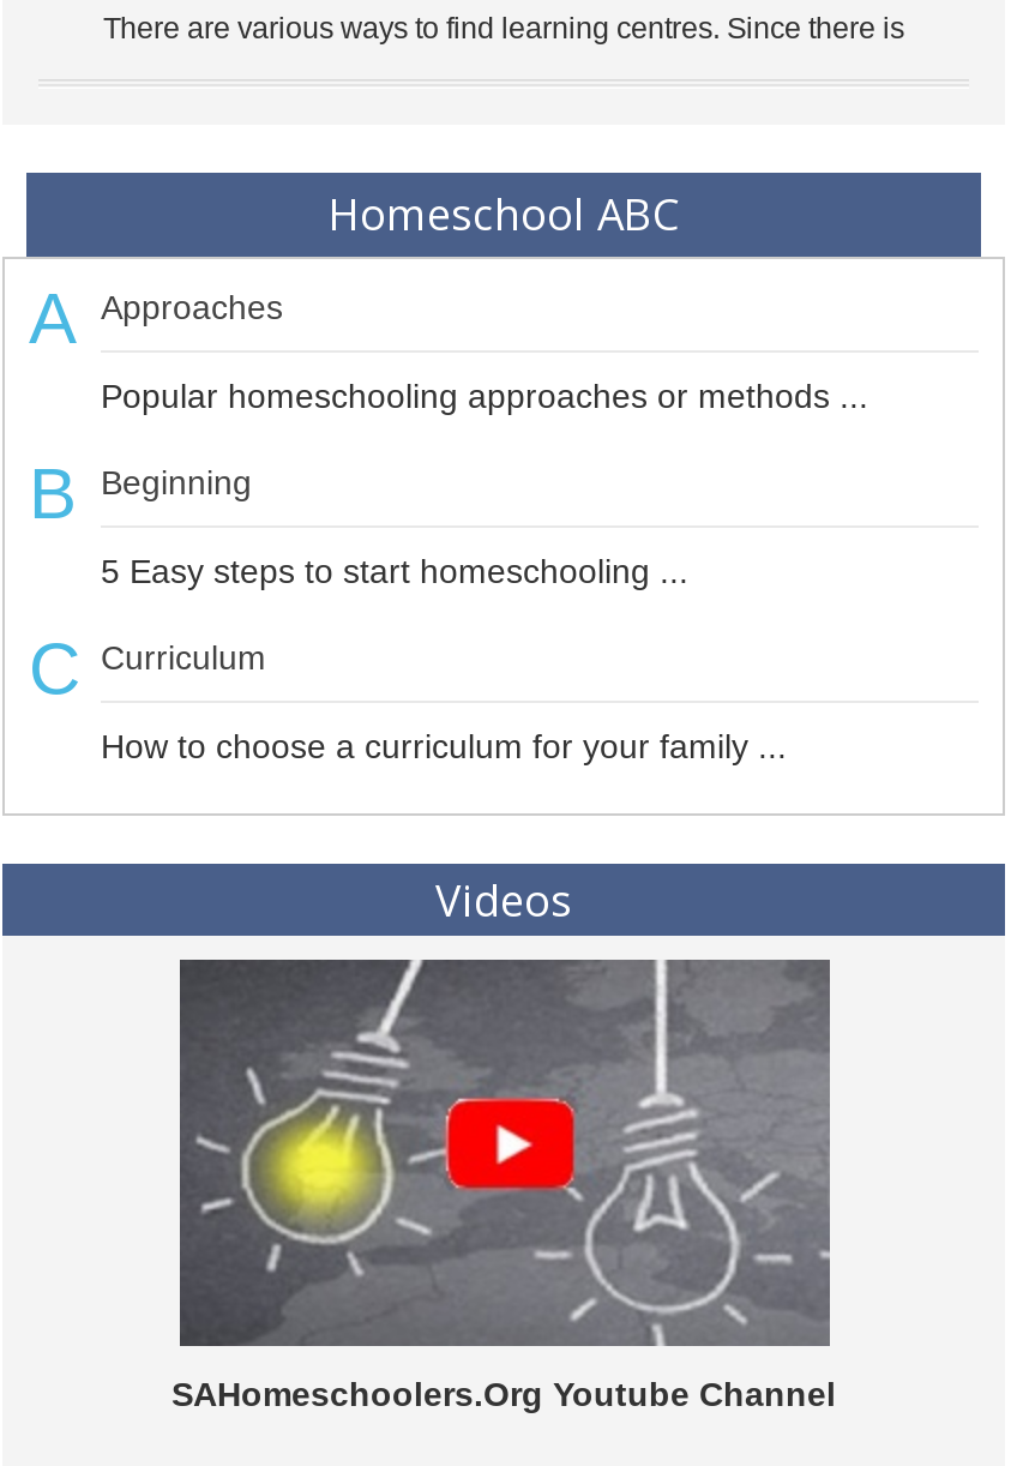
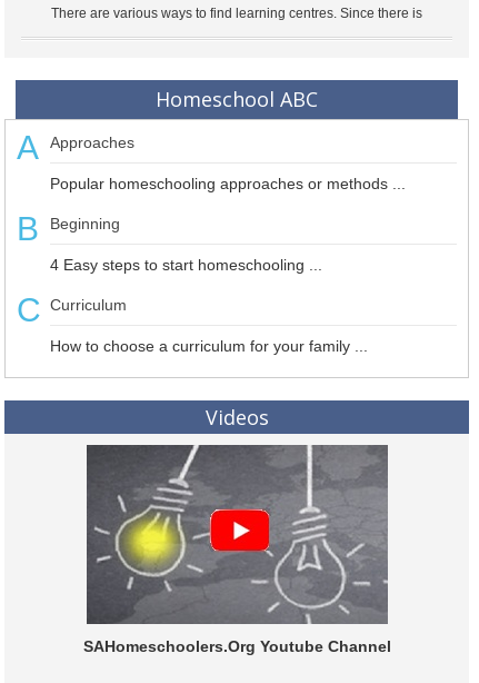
- 5 Easy steps to start homeschooling ...
+ 4 Easy steps to start homeschooling ...
